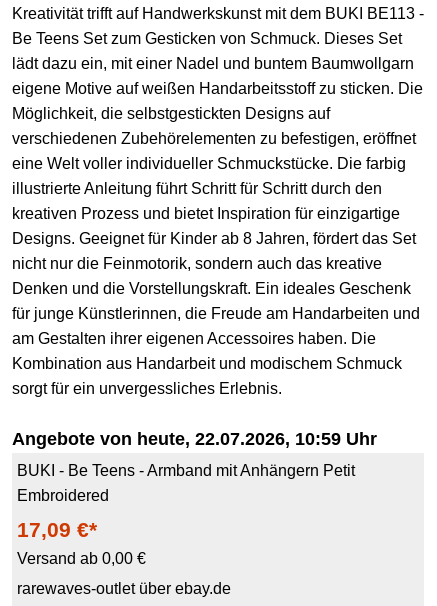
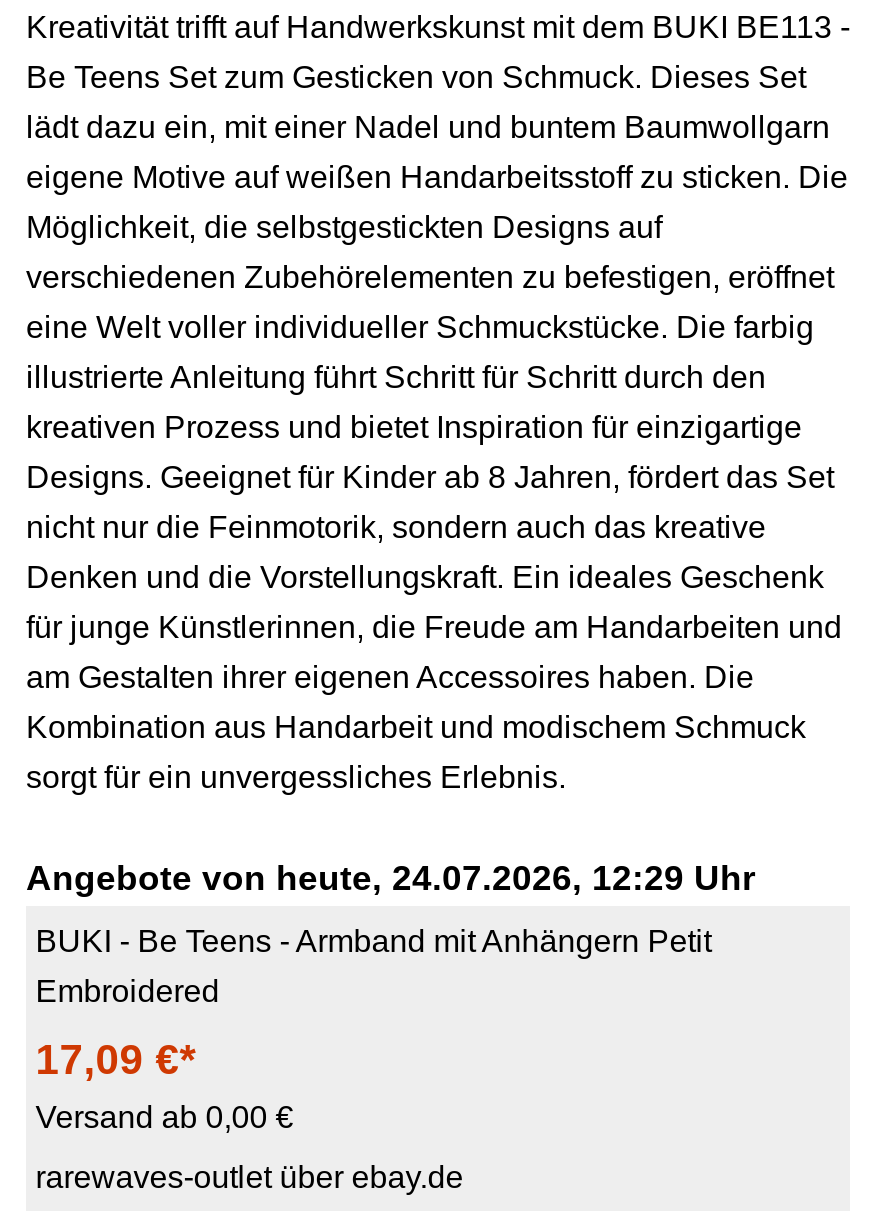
- Angebote von heute, 22.07.2026, 10:59 Uhr
+ Angebote von heute, 24.07.2026, 12:29 Uhr
